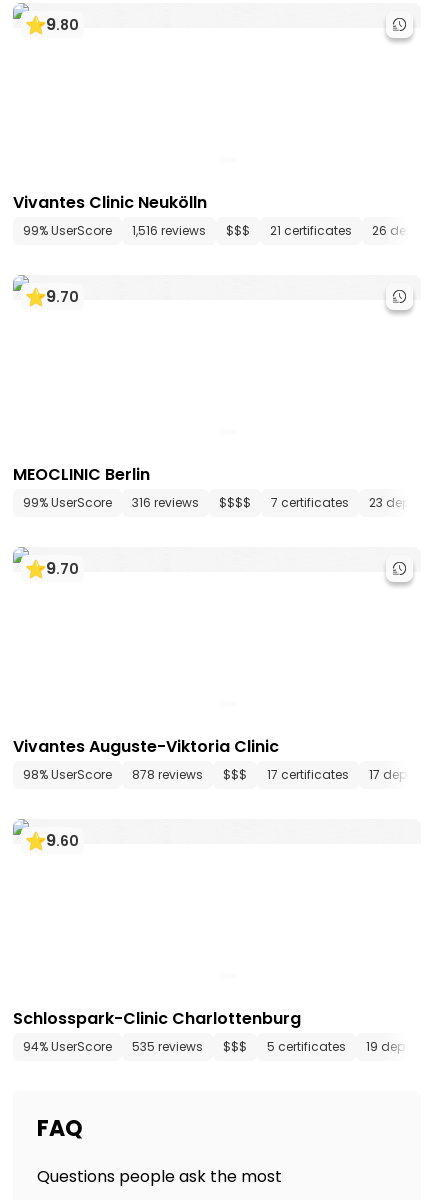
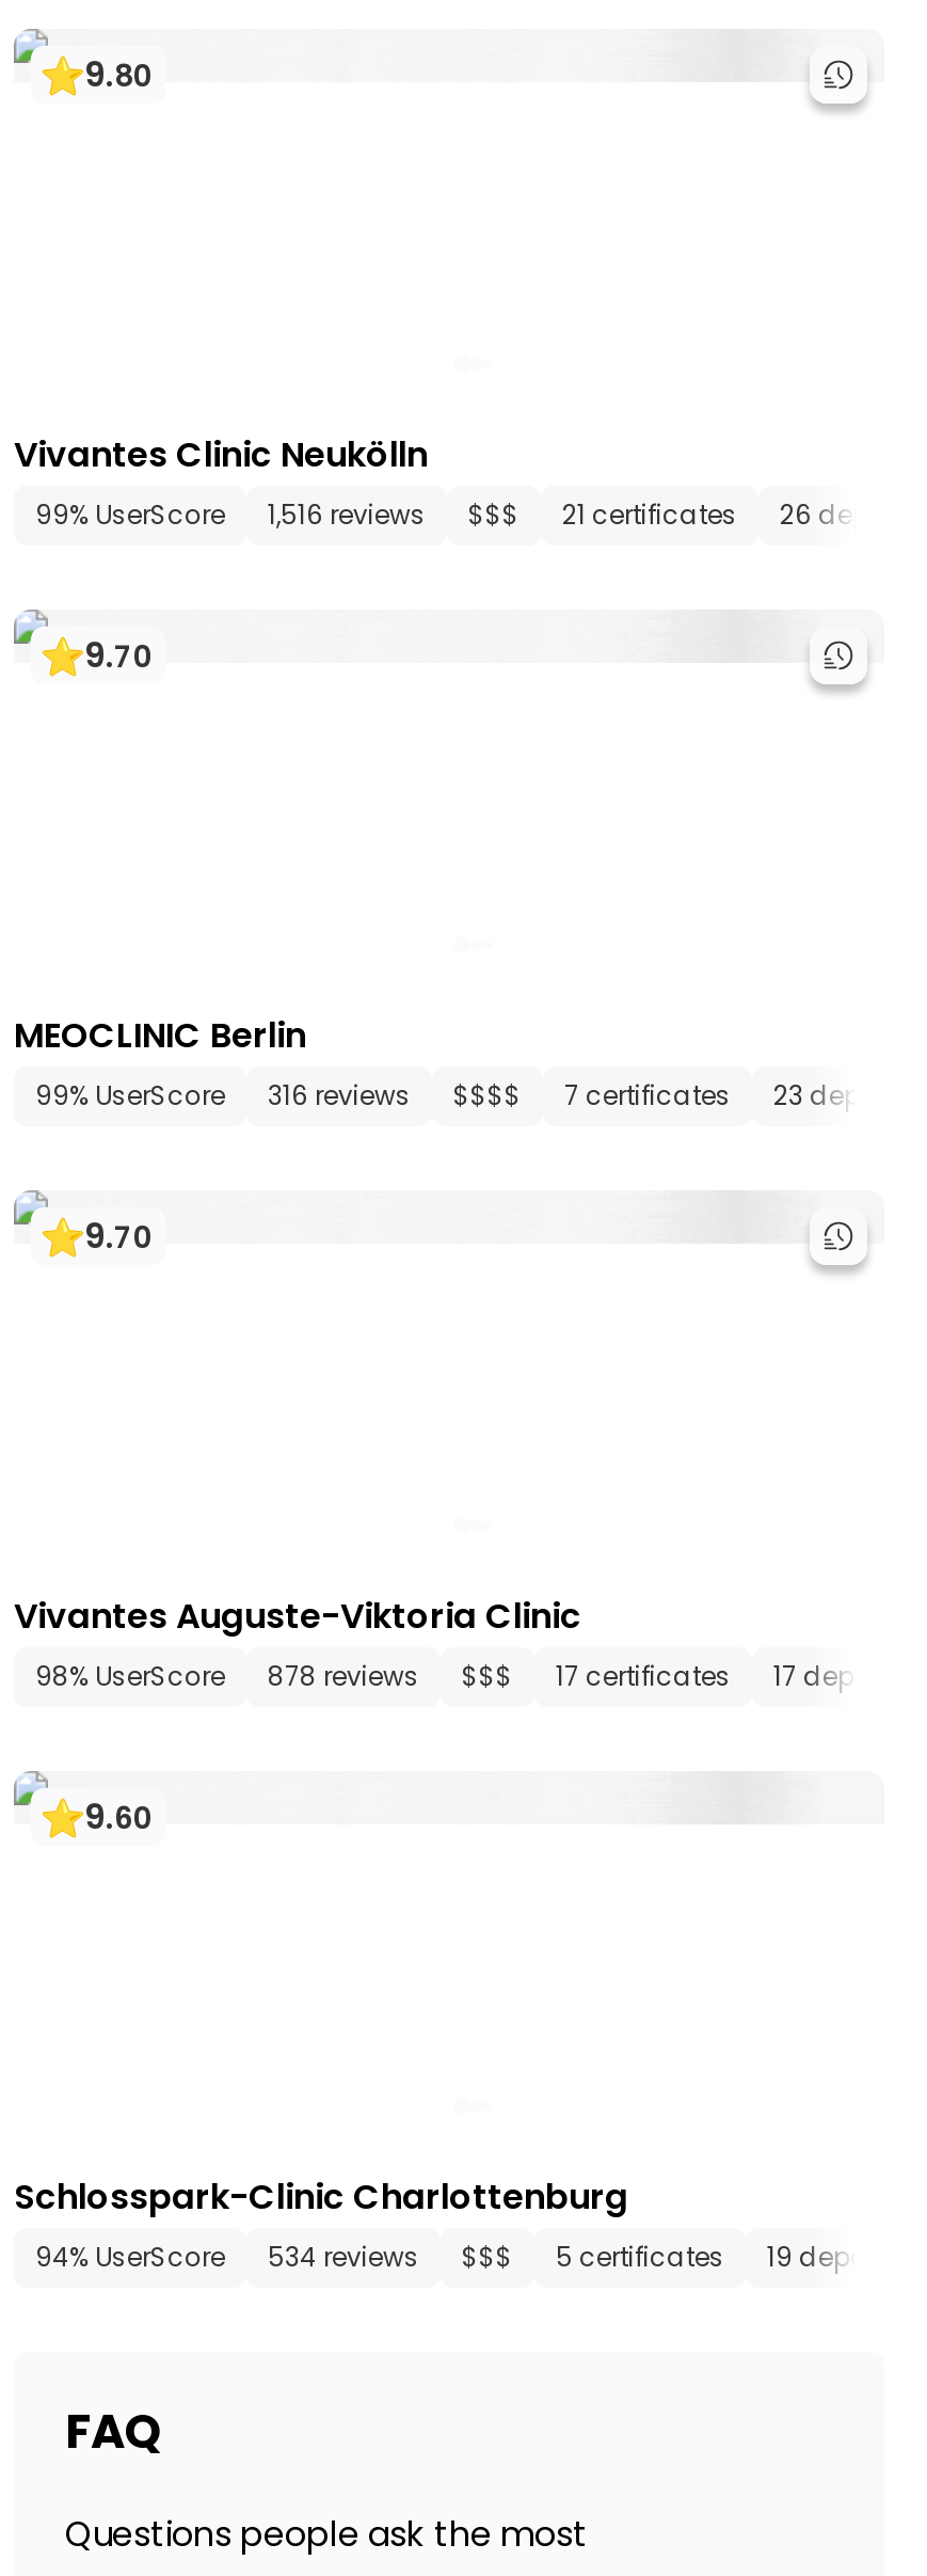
- 535 reviews
+ 534 reviews
